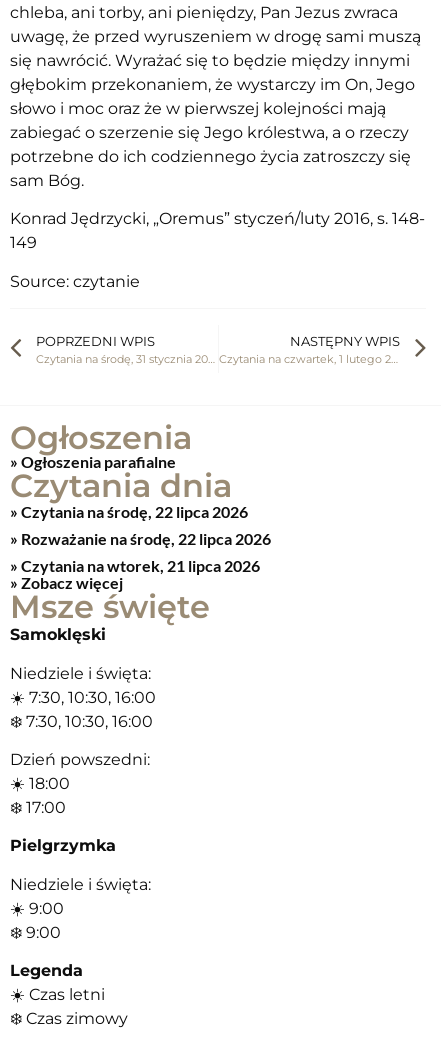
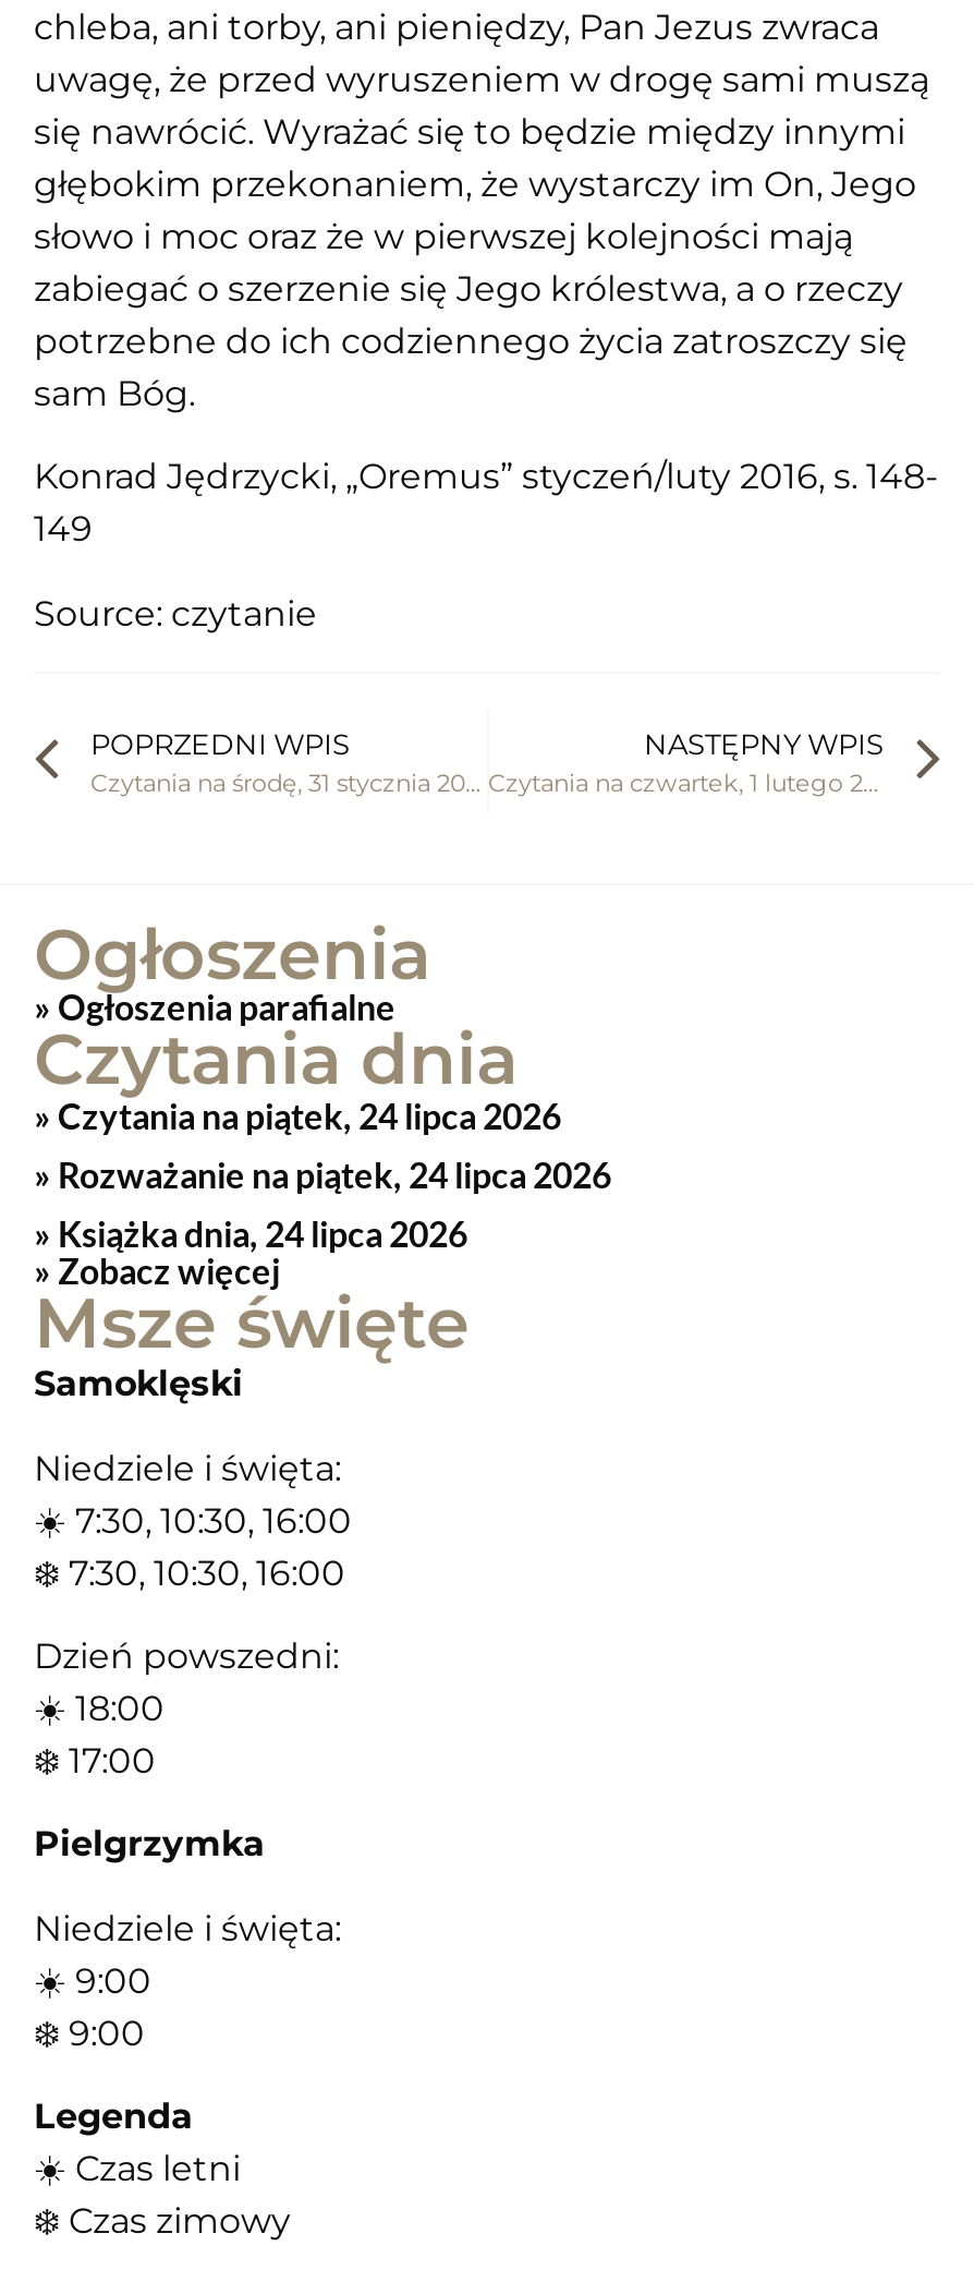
- Czytania na środę, 22 lipca 2026
- Rozważanie na środę, 22 lipca 2026
- Czytania na wtorek, 21 lipca 2026
+ Czytania na piątek, 24 lipca 2026
+ Rozważanie na piątek, 24 lipca 2026
+ Książka dnia, 24 lipca 2026
